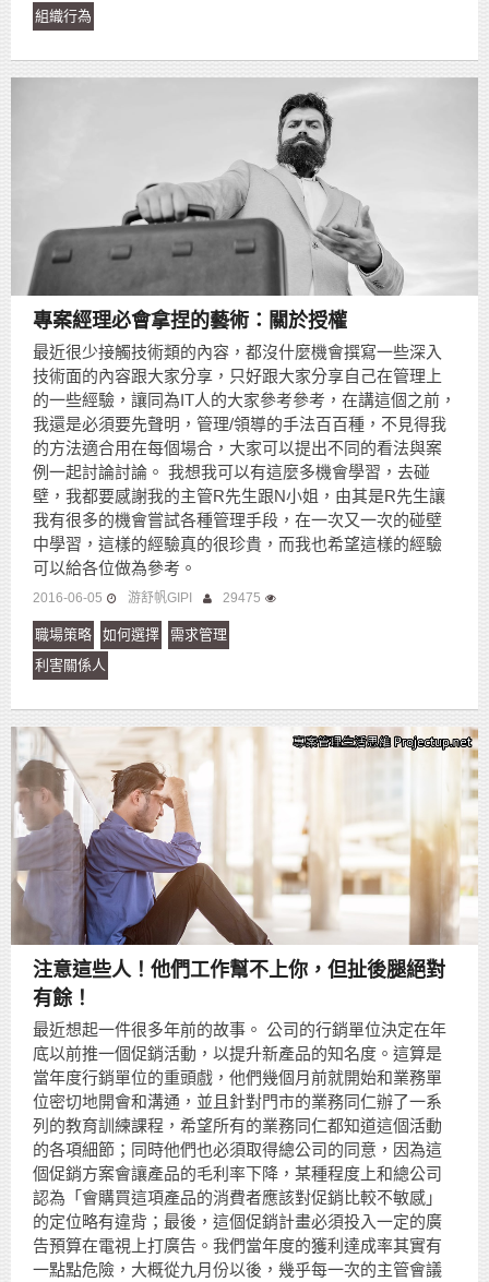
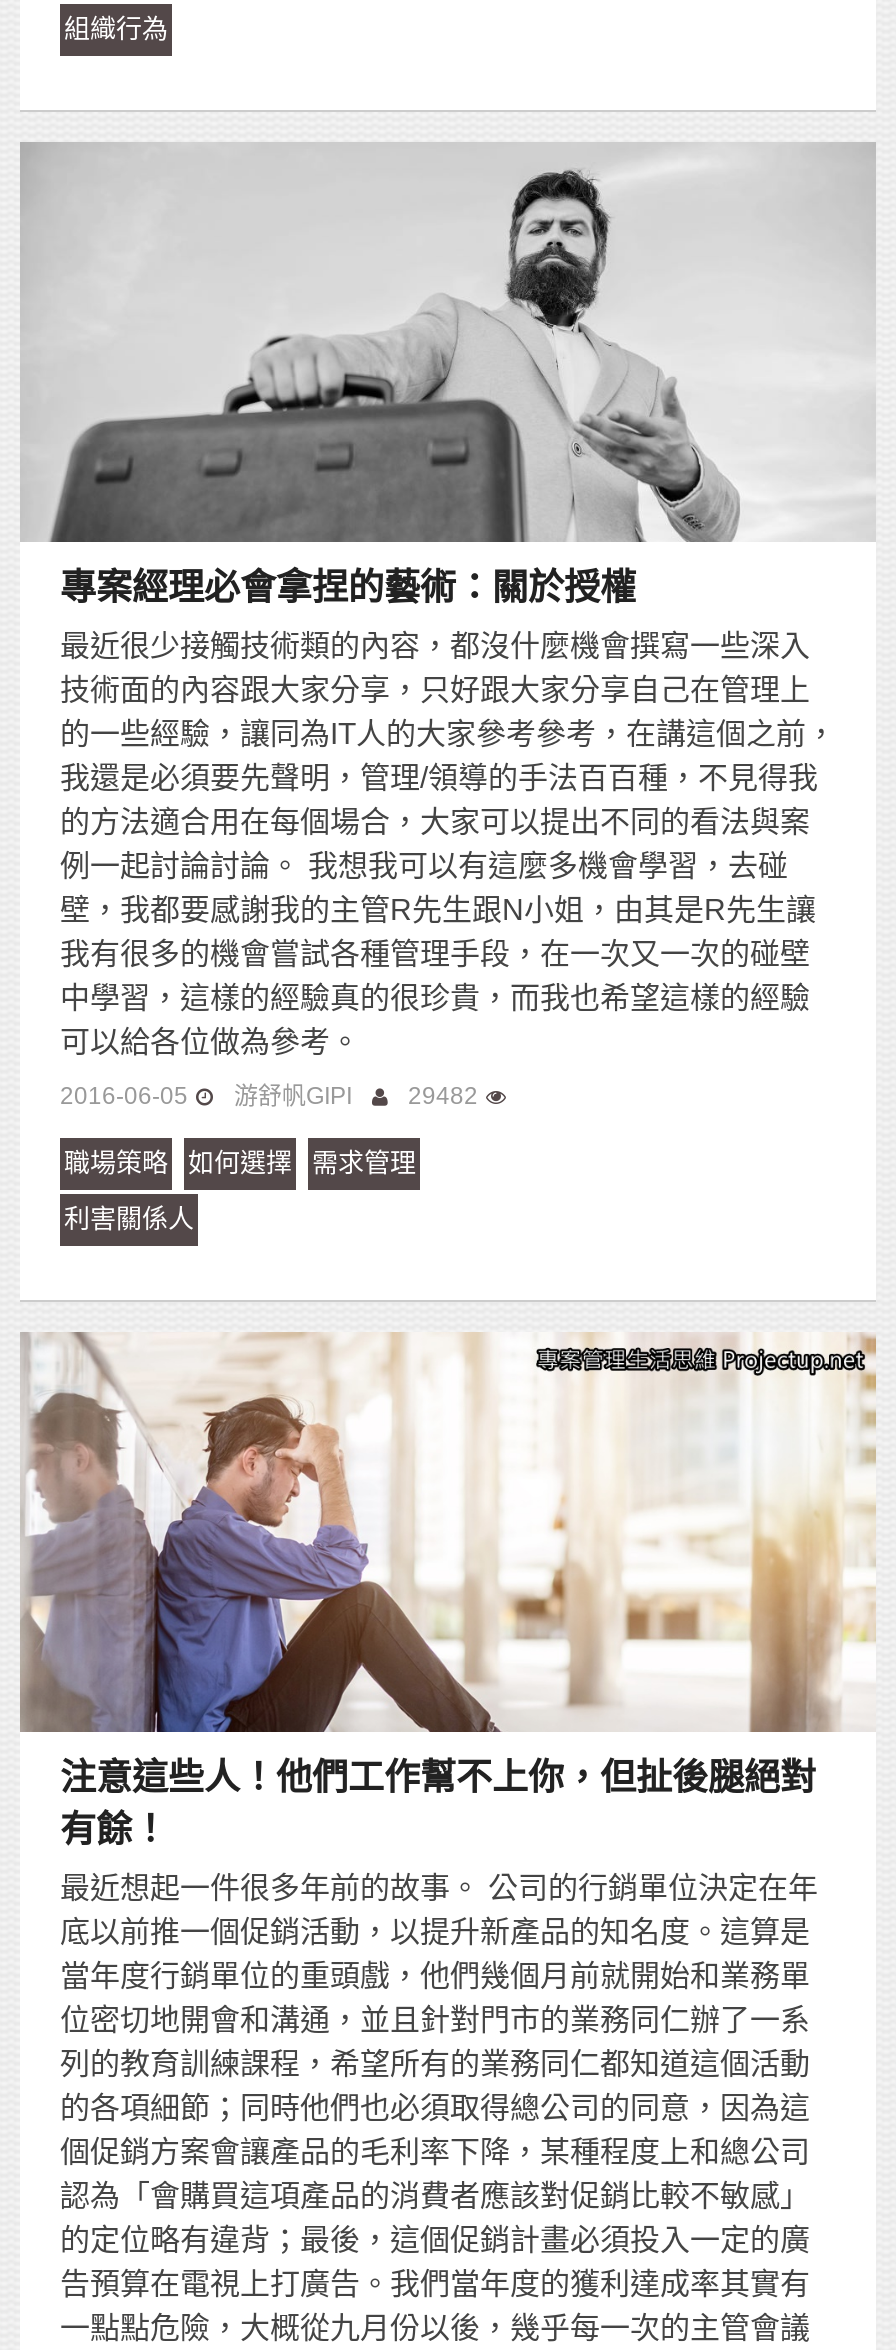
- 2016-06-05 游舒帆GIPI 29475
+ 2016-06-05 游舒帆GIPI 29482
